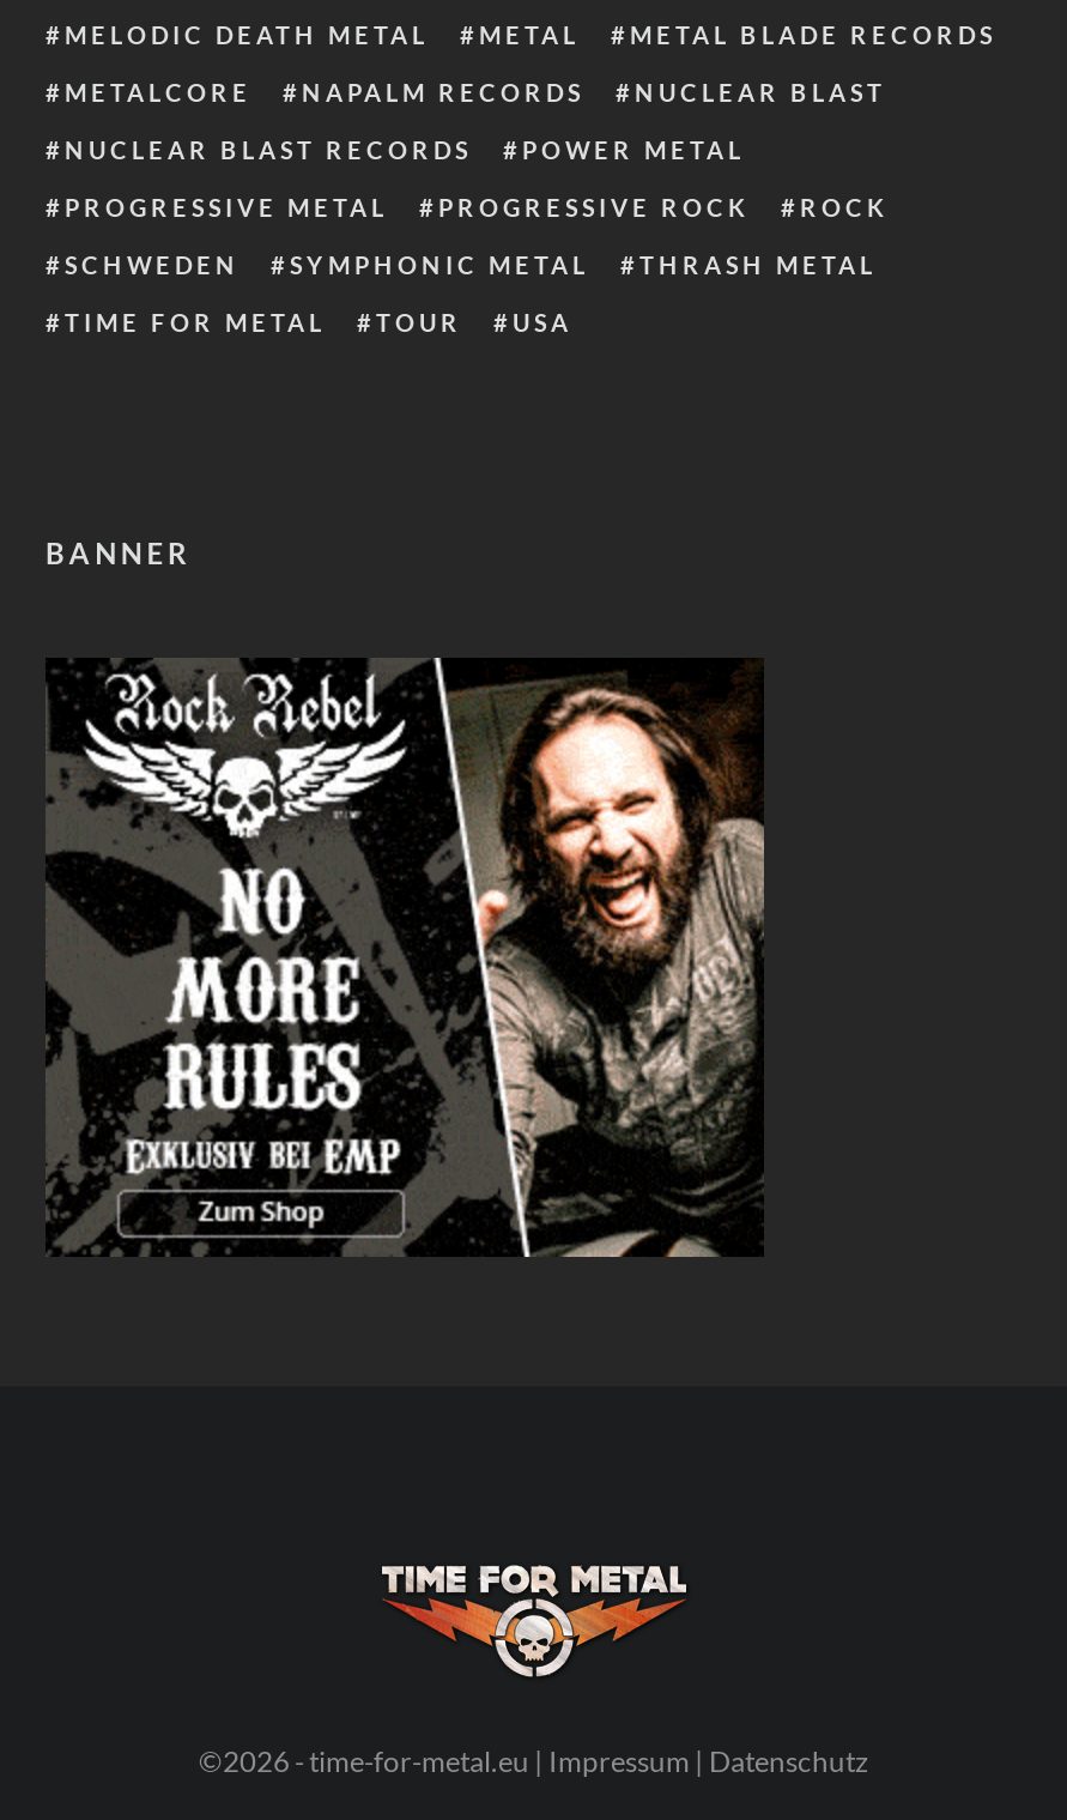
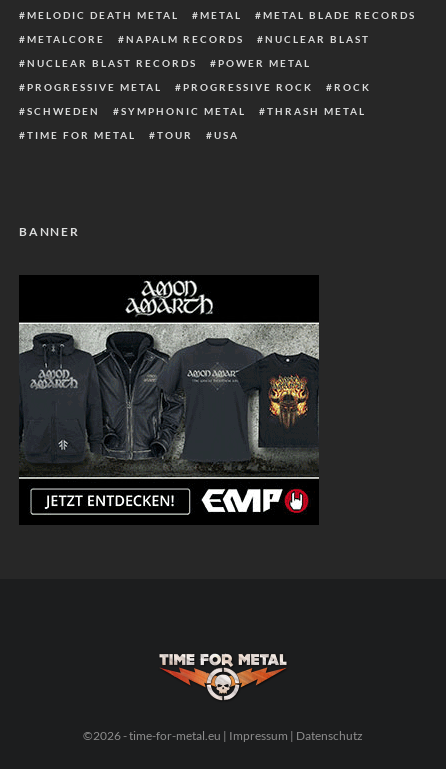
- [image]
+ [image]
